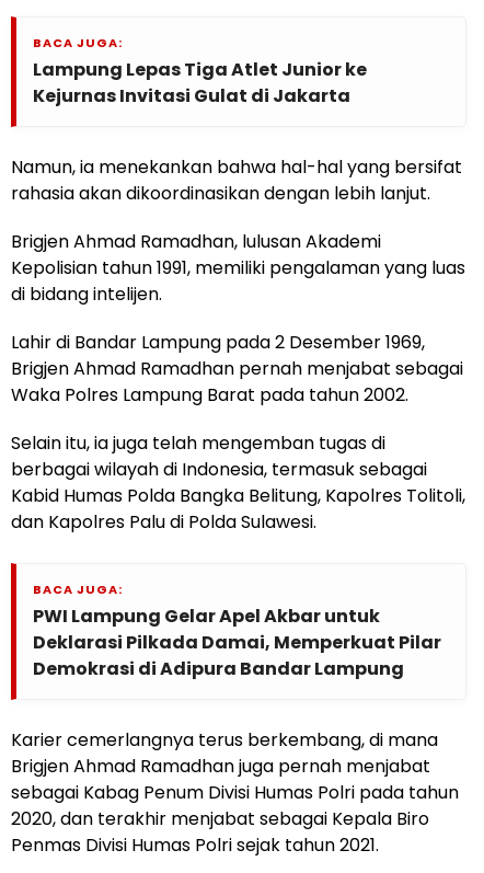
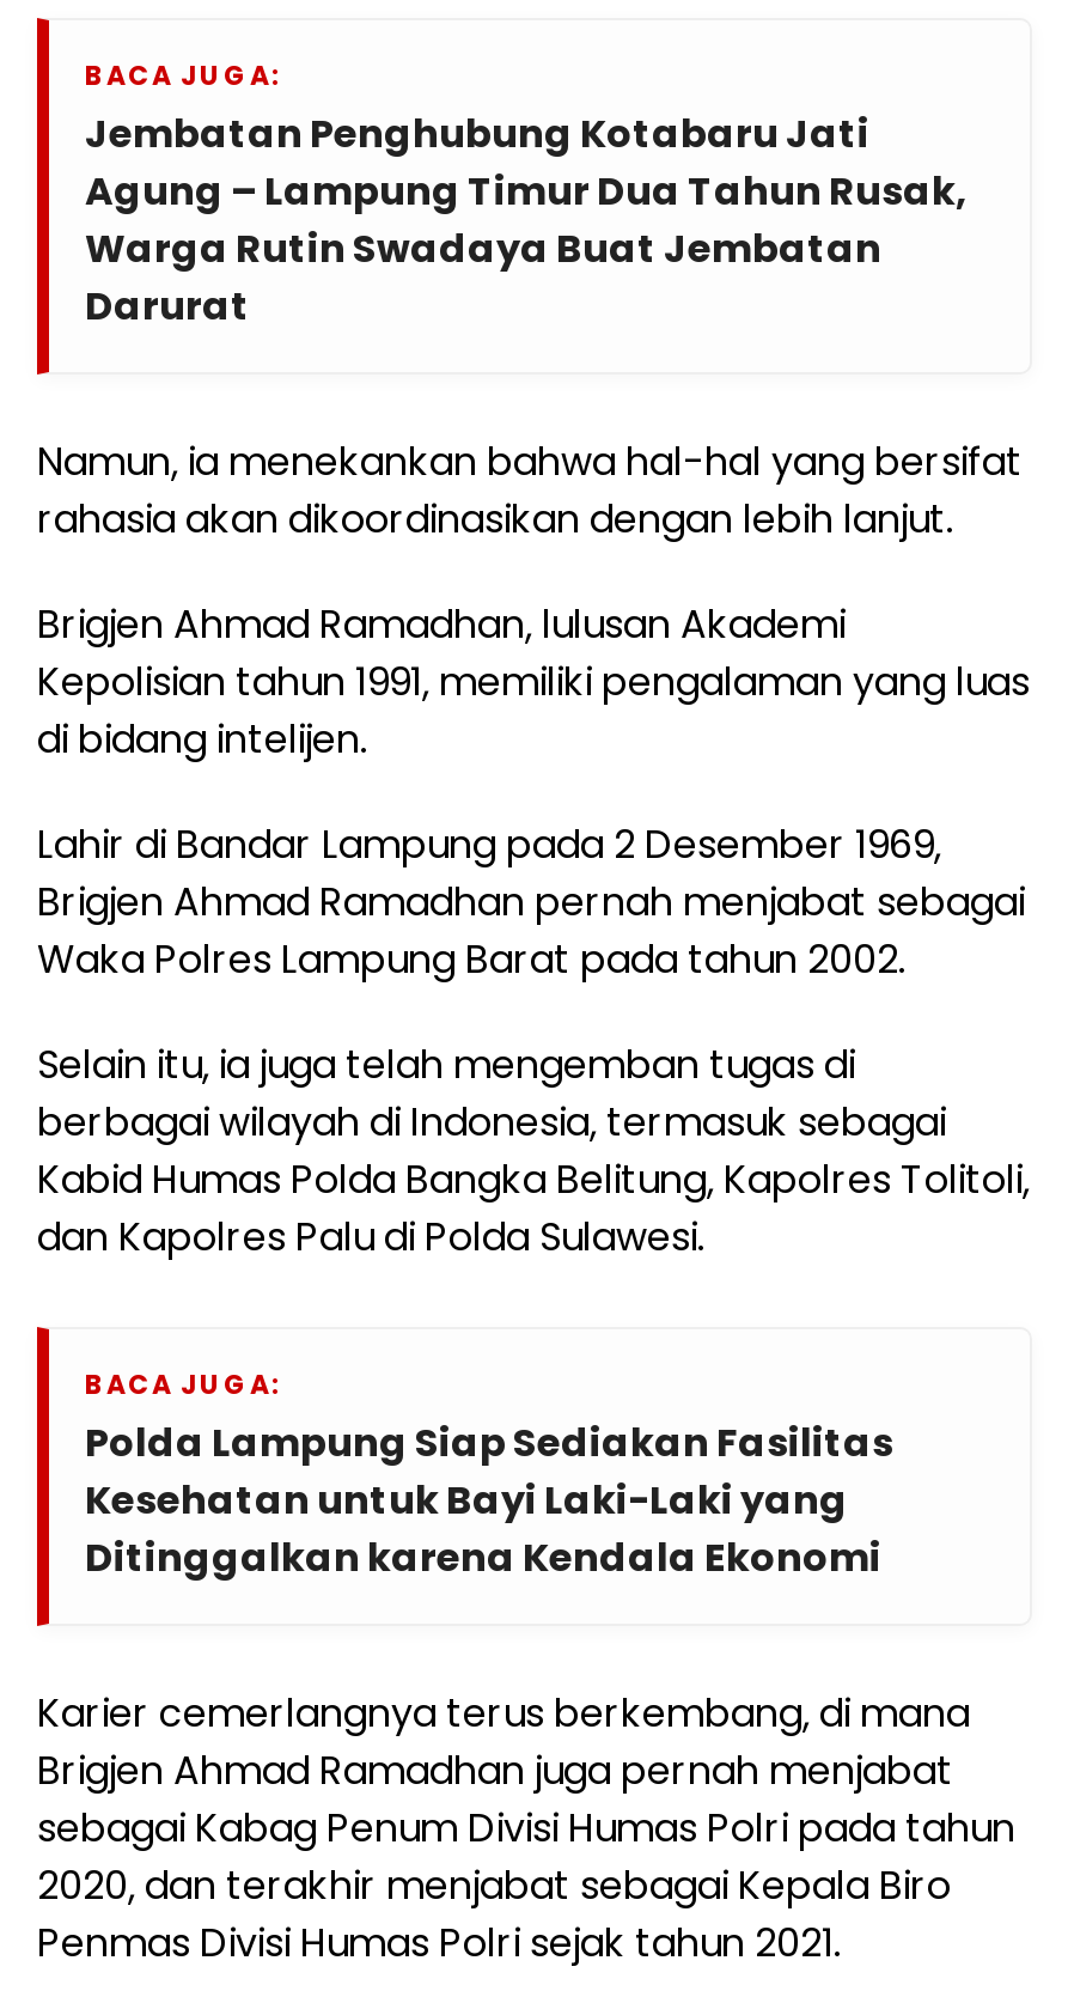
- Lampung Lepas Tiga Atlet Junior ke
- Kejurnas Invitasi Gulat di Jakarta
+ Jembatan Penghubung Kotabaru Jati
+ Agung – Lampung Timur Dua Tahun Rusak,
+ Warga Rutin Swadaya Buat Jembatan
+ Darurat

- PWI Lampung Gelar Apel Akbar untuk
- Deklarasi Pilkada Damai, Memperkuat Pilar
- Demokrasi di Adipura Bandar Lampung
+ Polda Lampung Siap Sediakan Fasilitas
+ Kesehatan untuk Bayi Laki-Laki yang
+ Ditinggalkan karena Kendala Ekonomi
